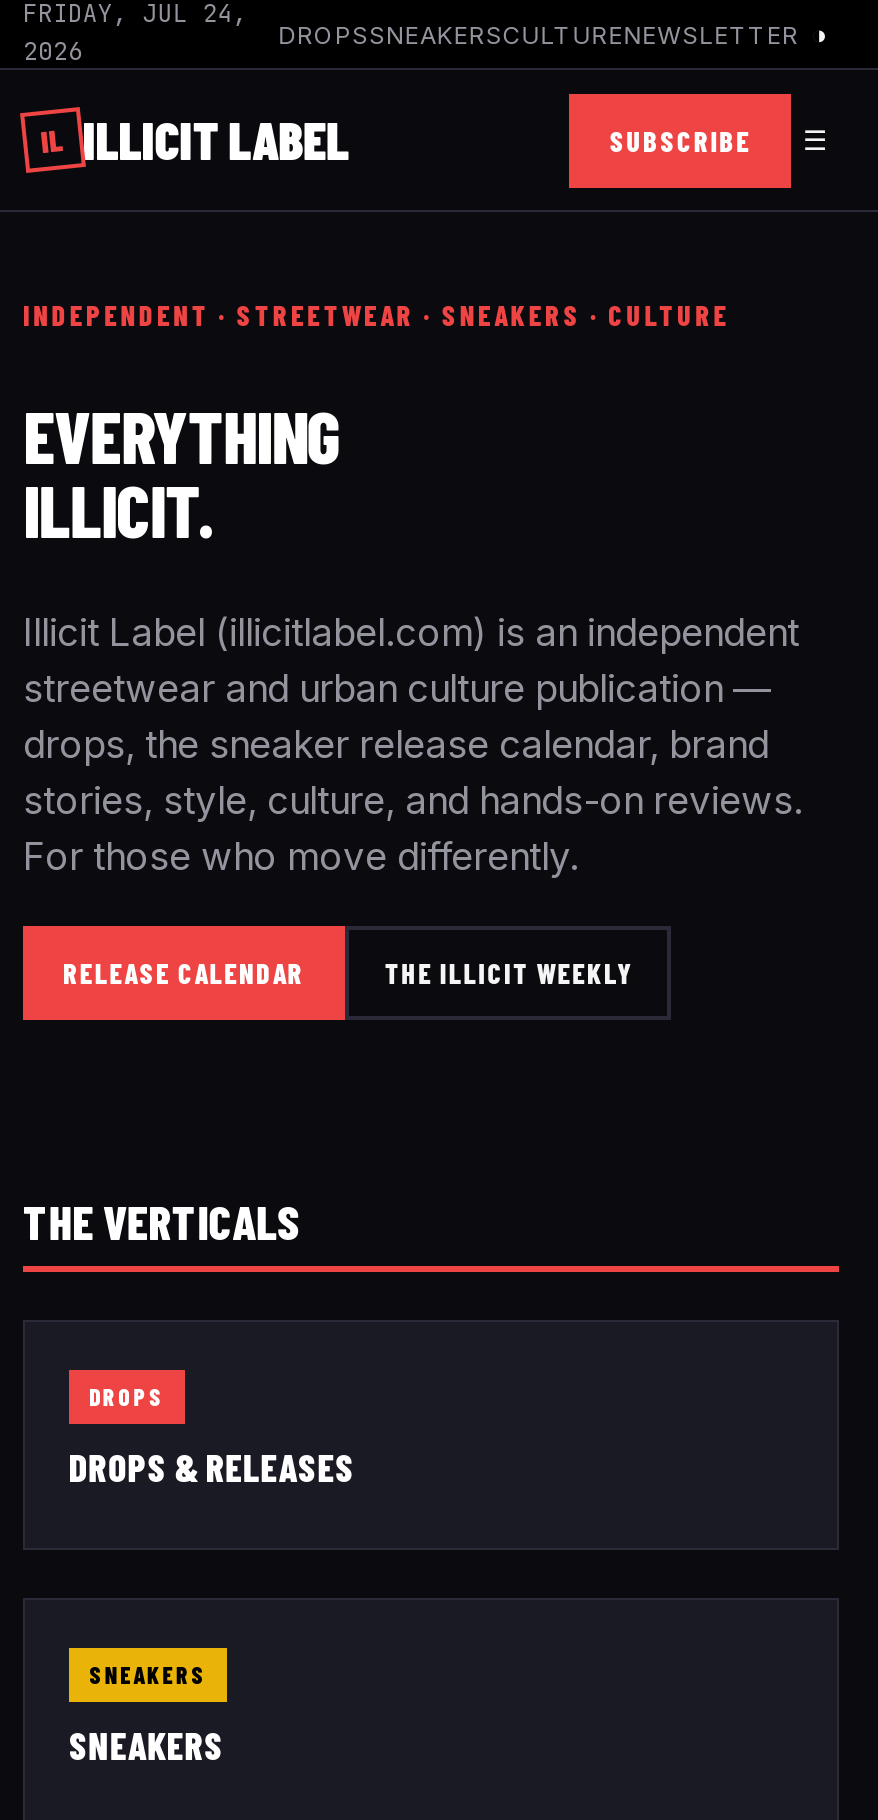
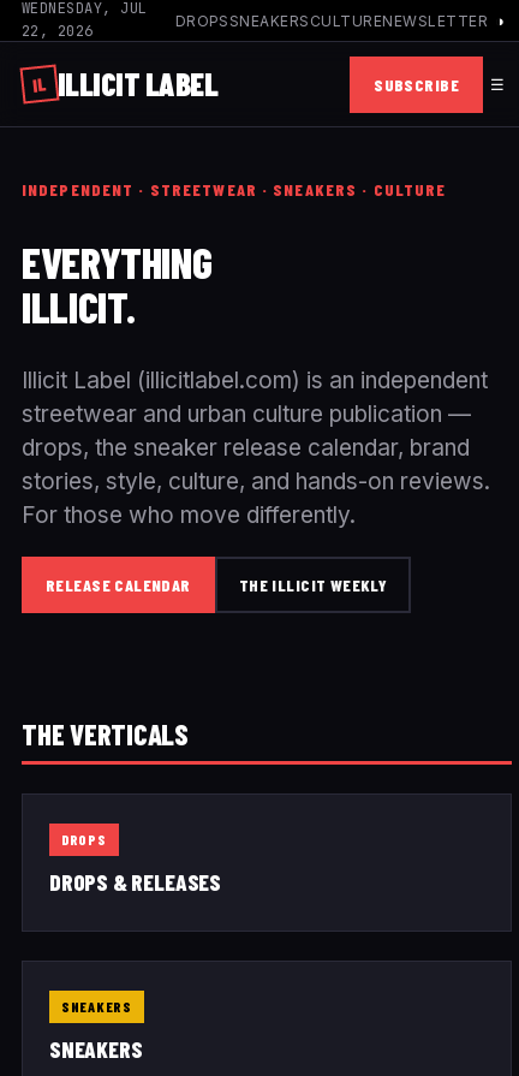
- FRIDAY, JUL 24,
- 2026
+ WEDNESDAY, JUL
+ 22, 2026
